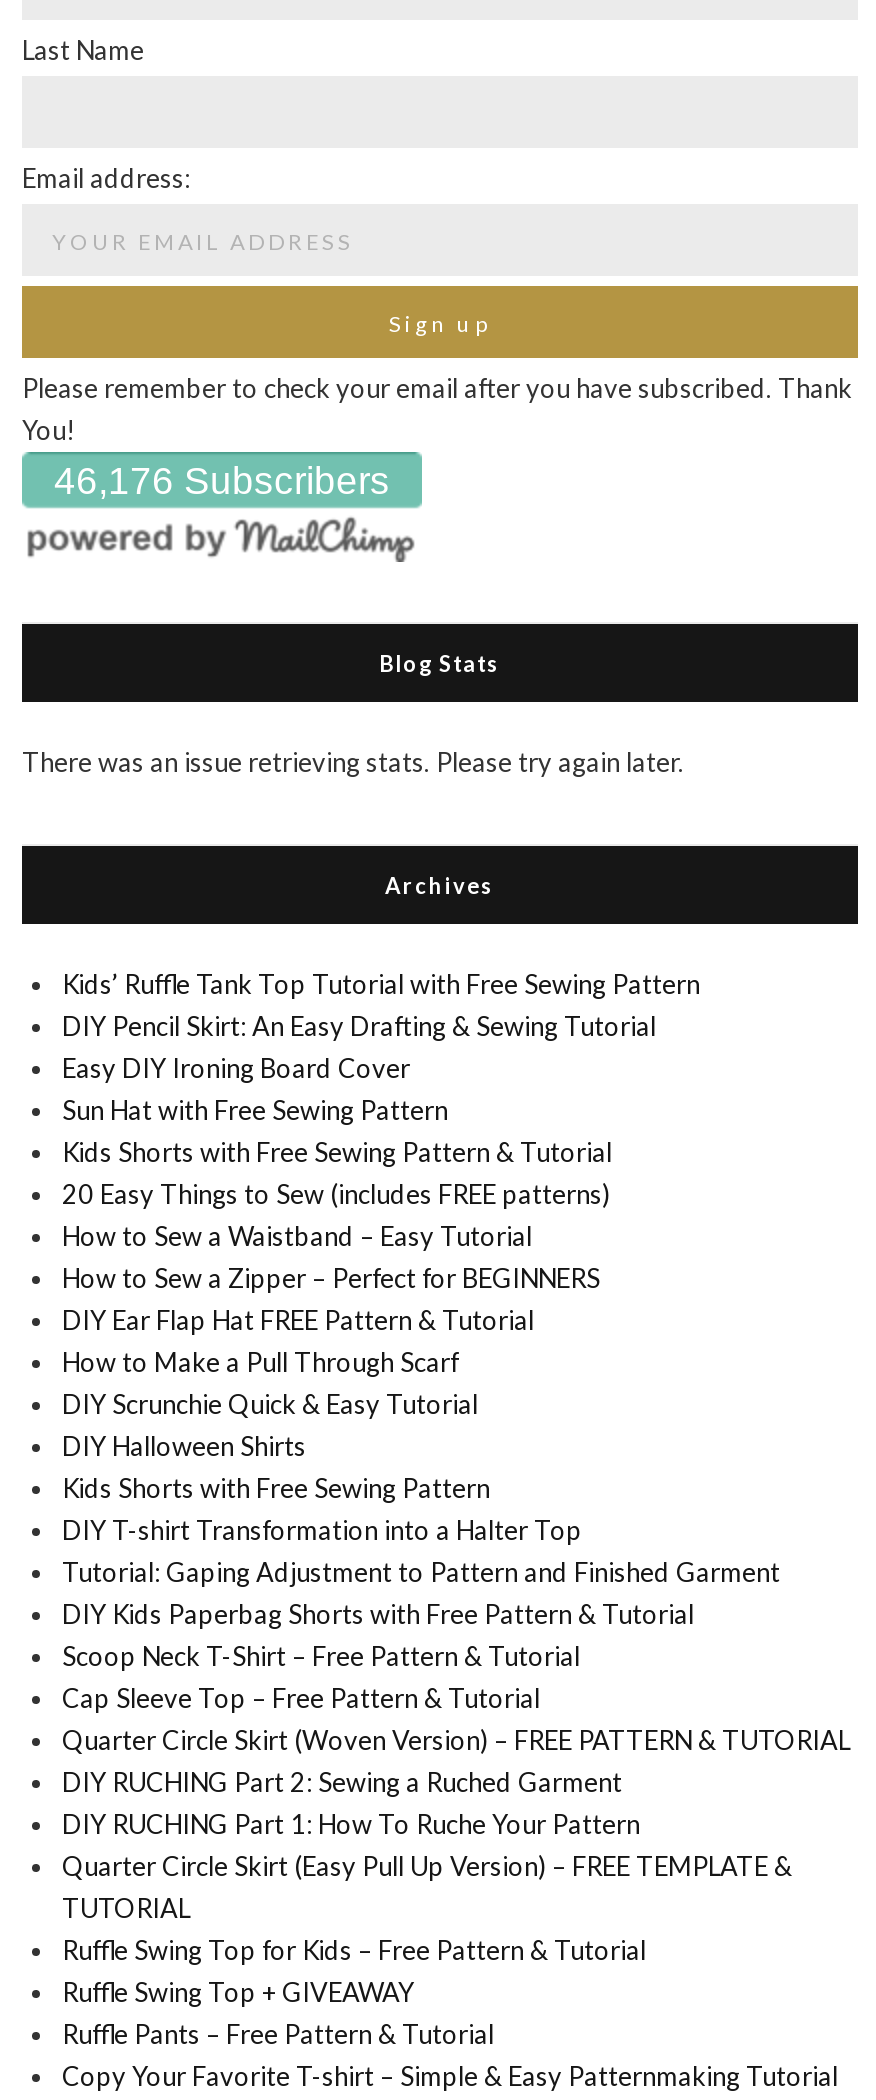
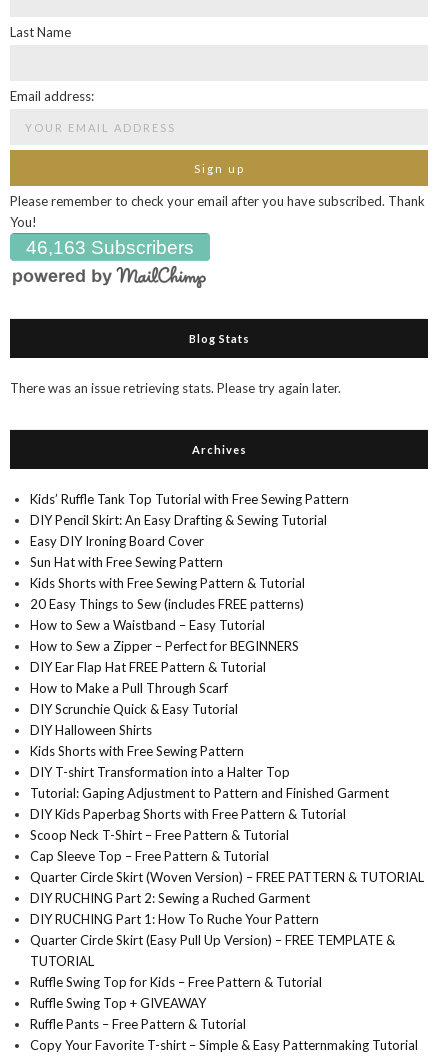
- 46,176 Subscribers
+ 46,163 Subscribers
